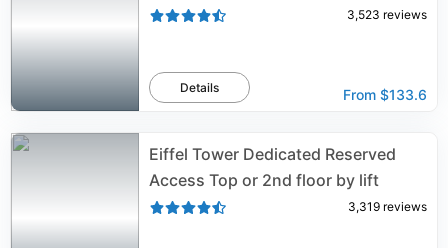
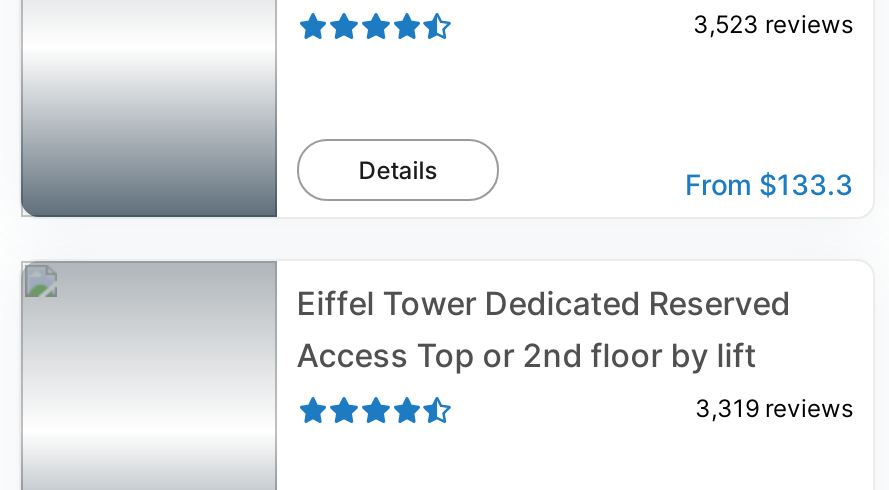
- From $133.6
+ From $133.3
